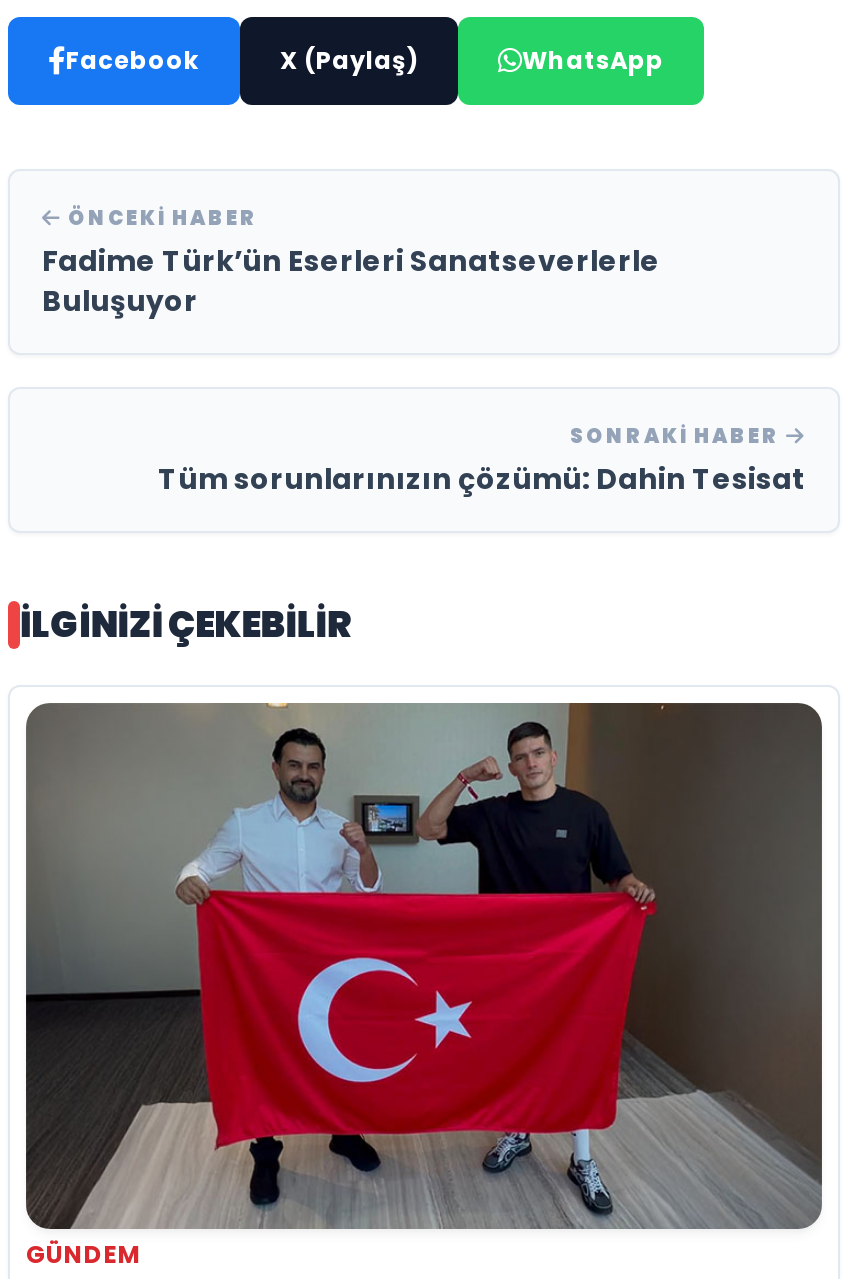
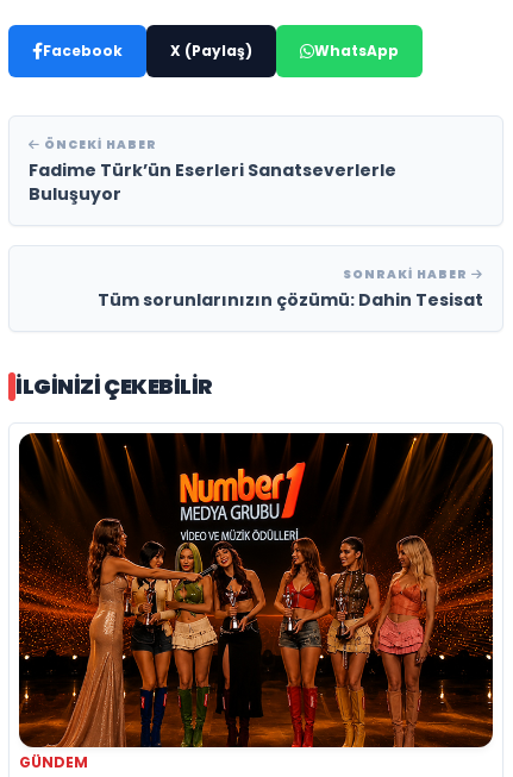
- [image]
+ [image]
